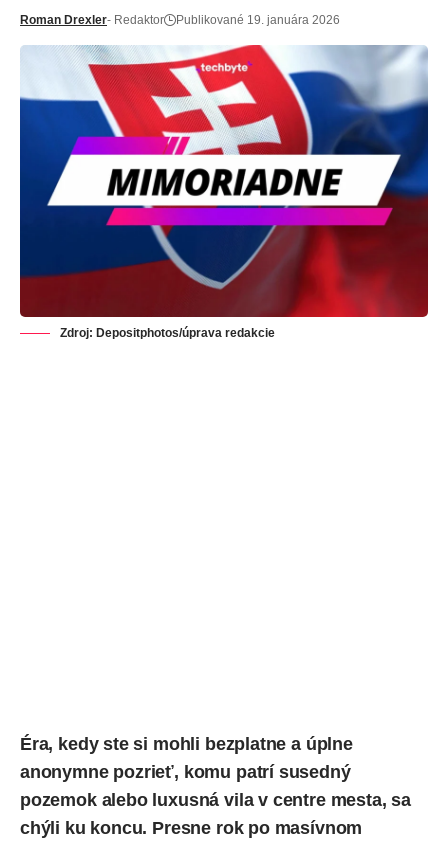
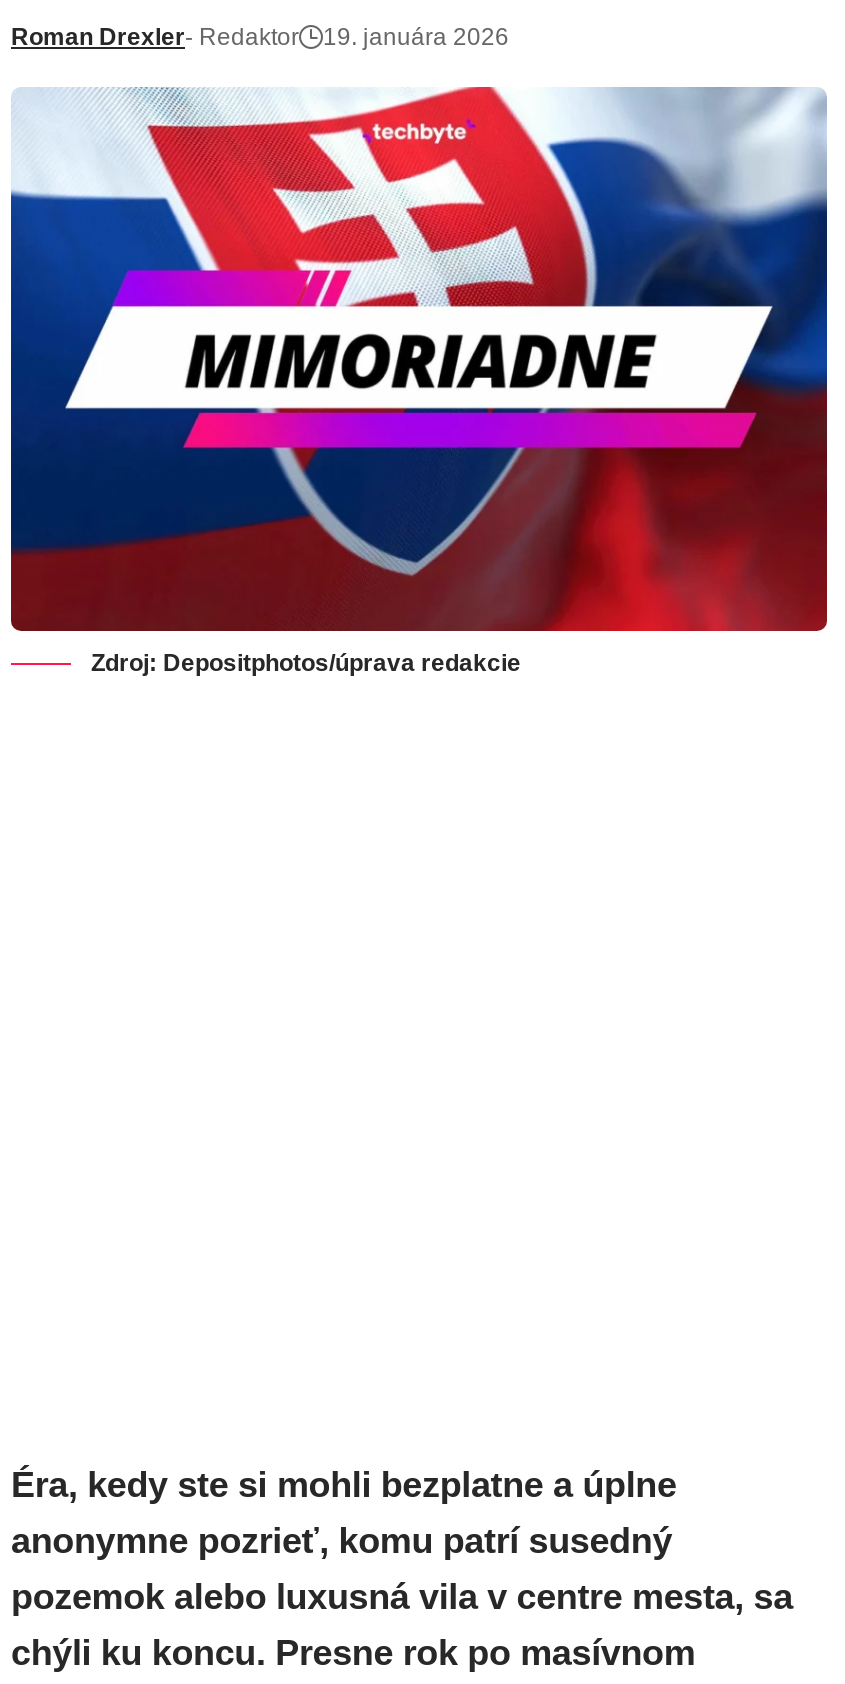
- Publikované 19. januára 2026
+ 19. januára 2026
